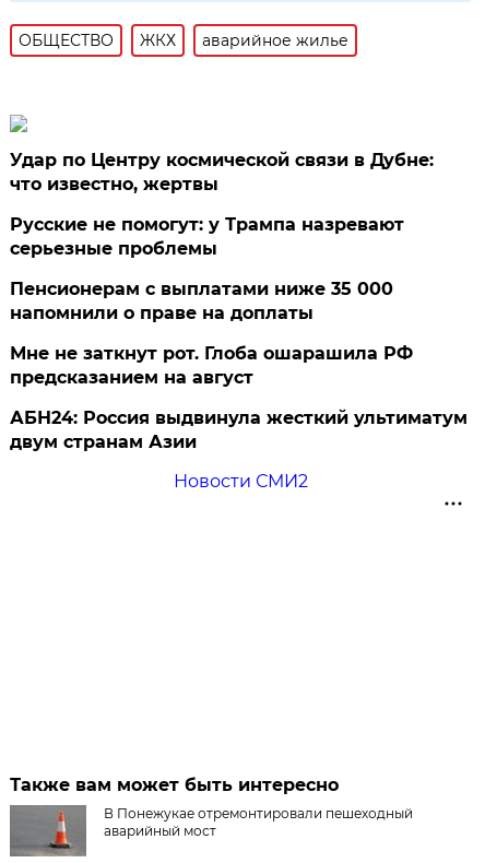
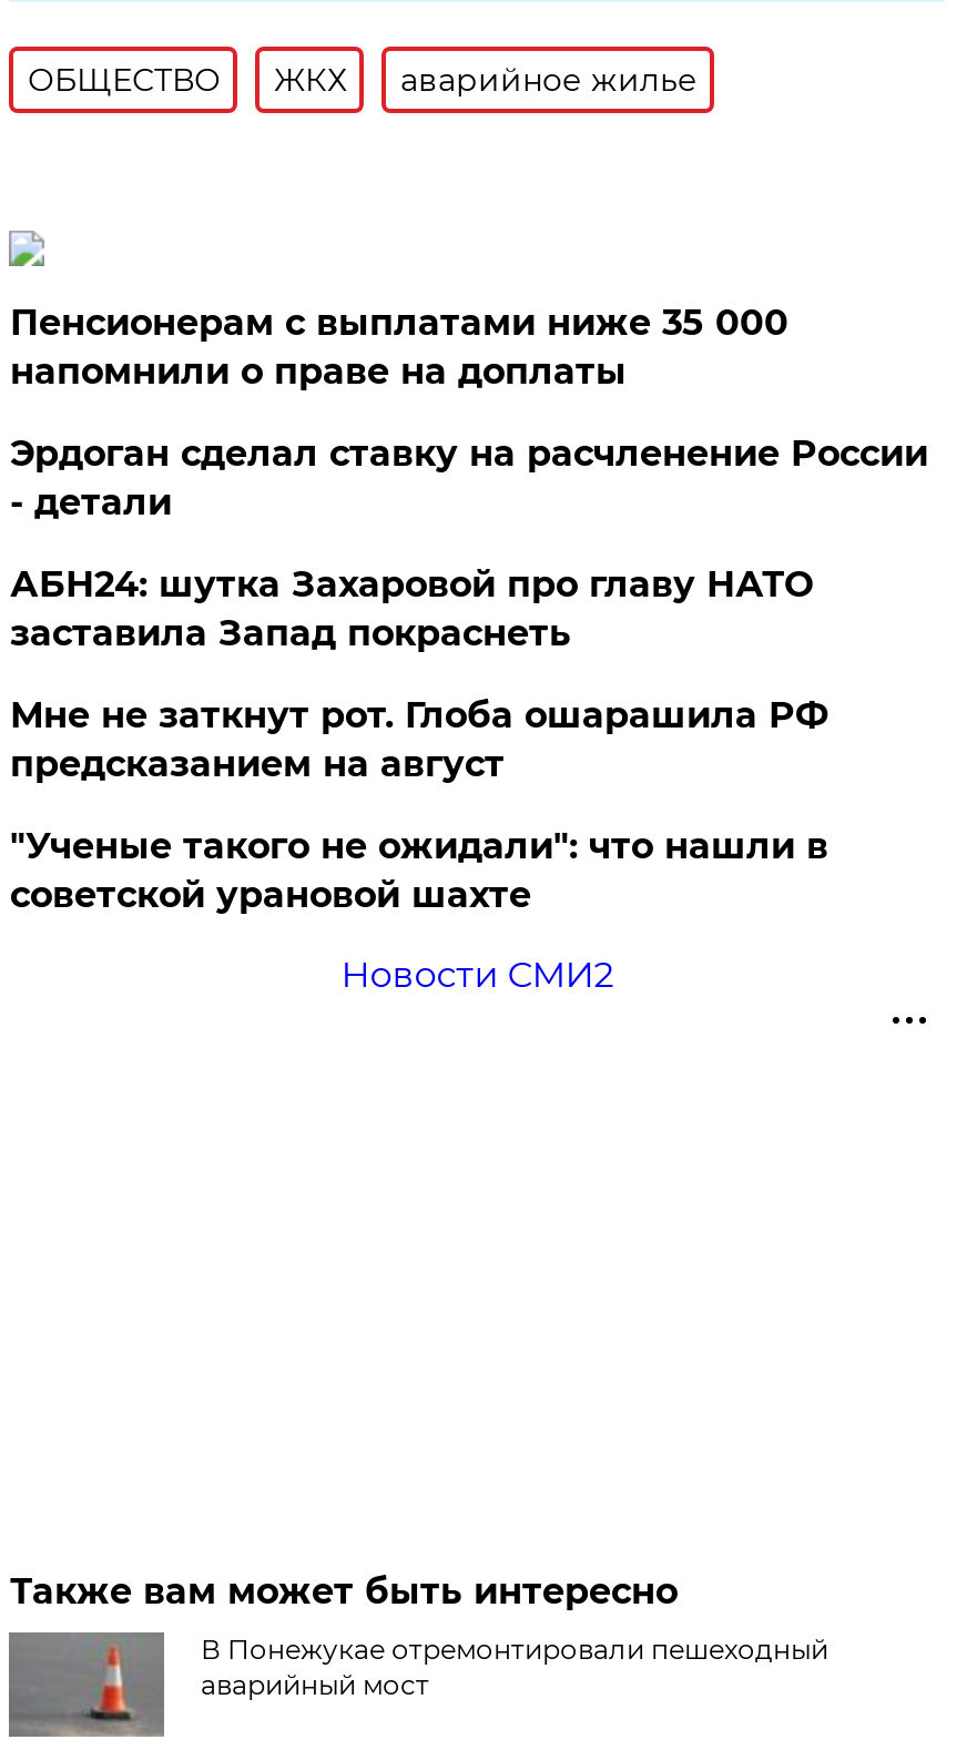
- Удар по Центру космической связи в Дубне:
- что известно, жертвы
- Русские не помогут: у Трампа назревают
- серьезные проблемы

moved up: Пенсионерам с выплатами ниже 35 000 | напомнили о праве на доплаты

+ Эрдоган сделал ставку на расчленение России
+ - детали
+ АБН24: шутка Захаровой про главу НАТО
+ заставила Запад покраснеть

- АБН24: Россия выдвинула жесткий ультиматум
- двум странам Азии
+ "Ученые такого не ожидали": что нашли в
+ советской урановой шахте
